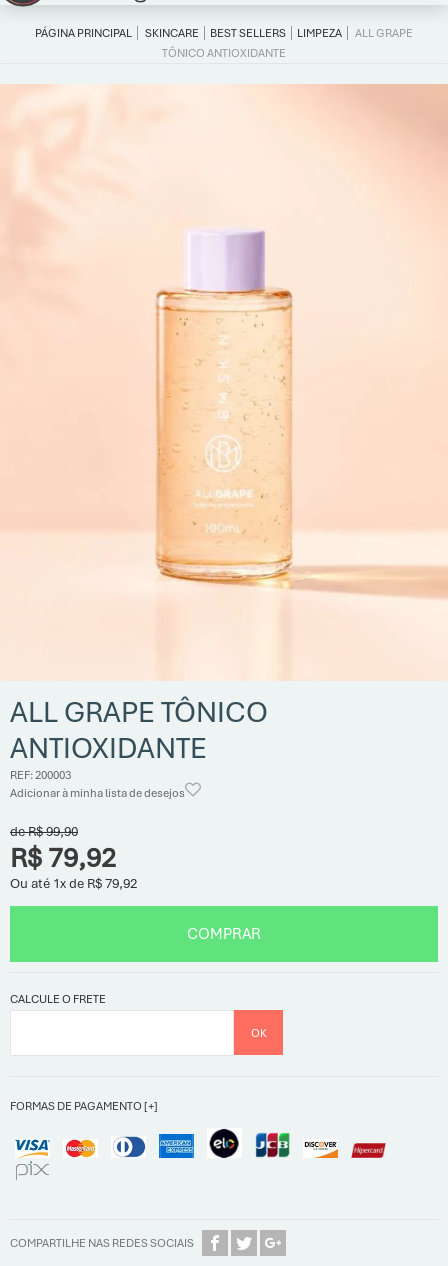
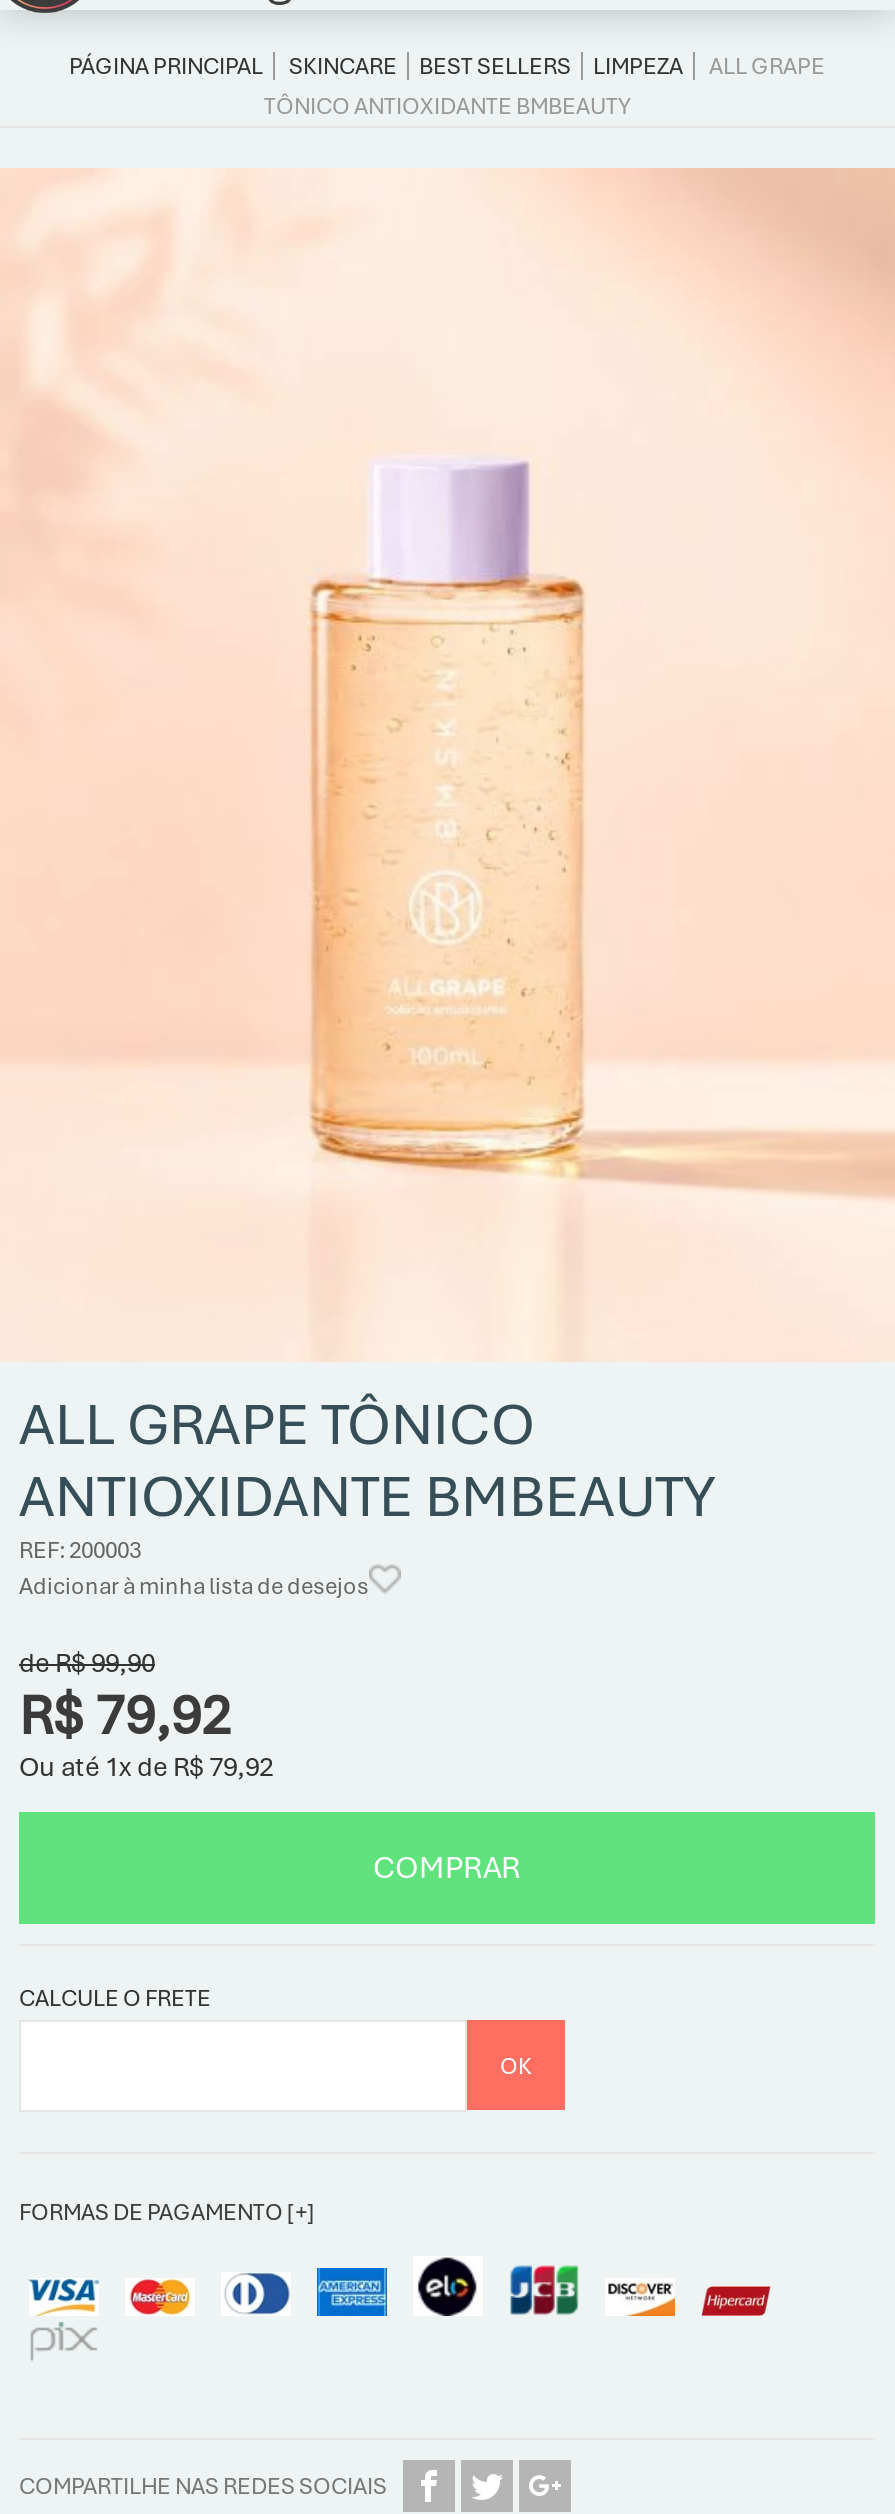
- TÔNICO ANTIOXIDANTE
+ TÔNICO ANTIOXIDANTE BMBEAUTY

- ANTIOXIDANTE
+ ANTIOXIDANTE BMBEAUTY
